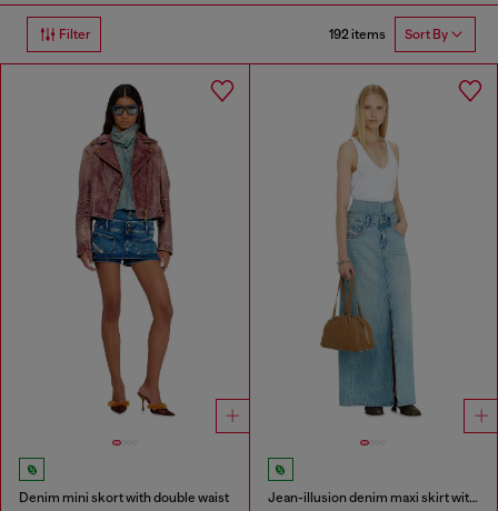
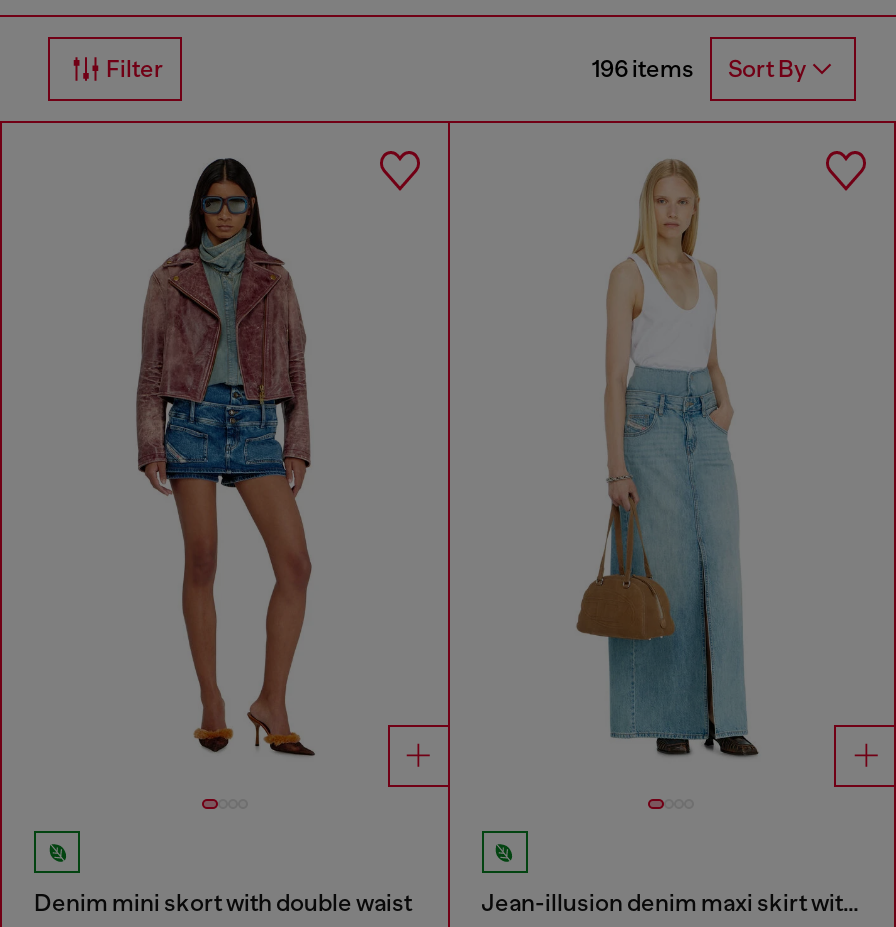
- 192 items Sort By
+ 196 items Sort By
